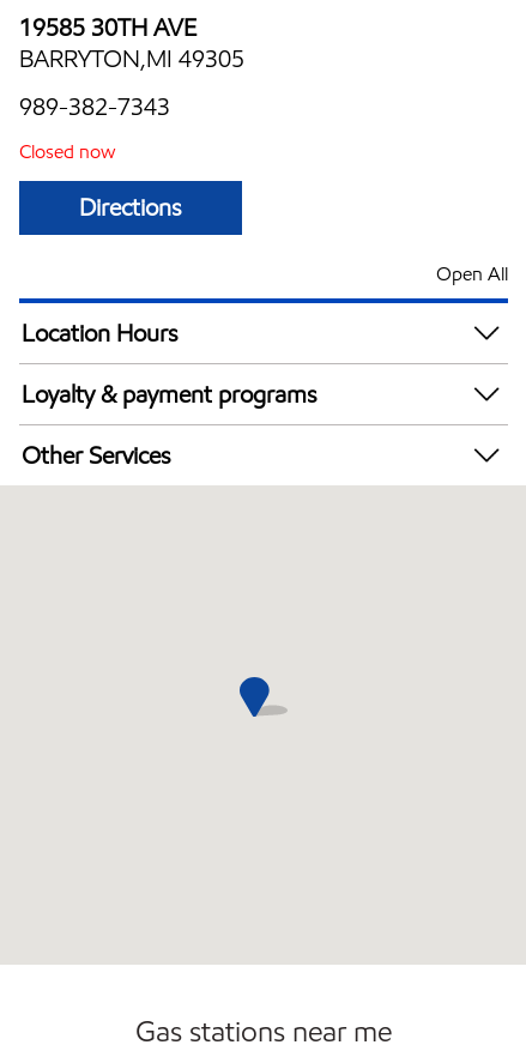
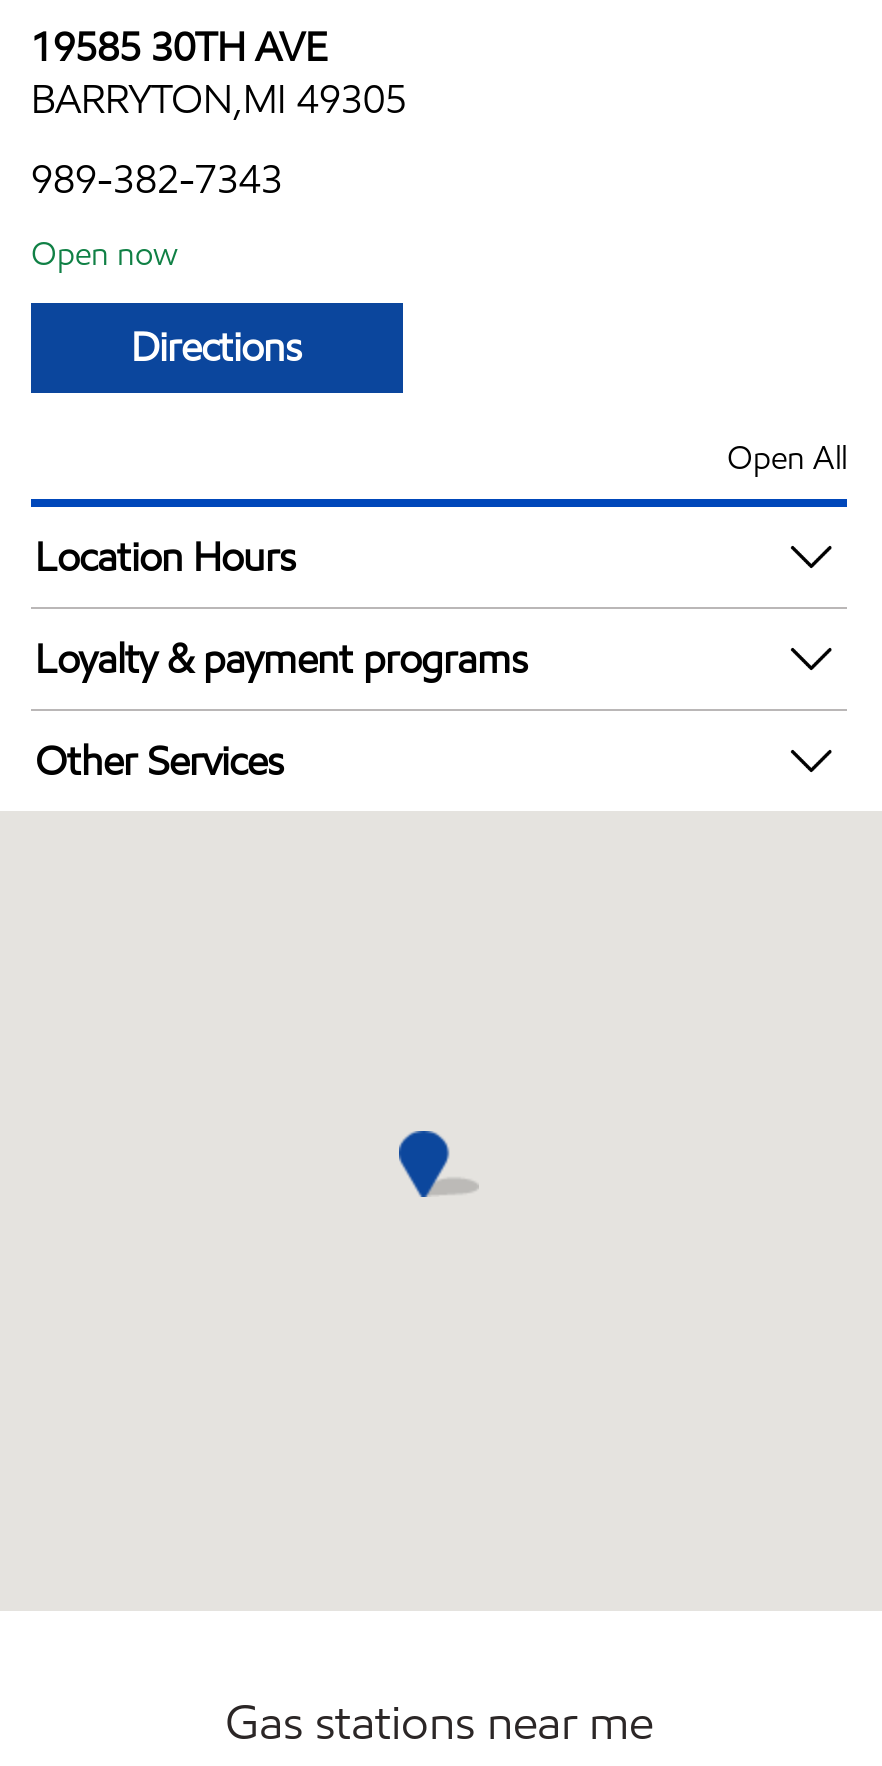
- Closed now
+ Open now
